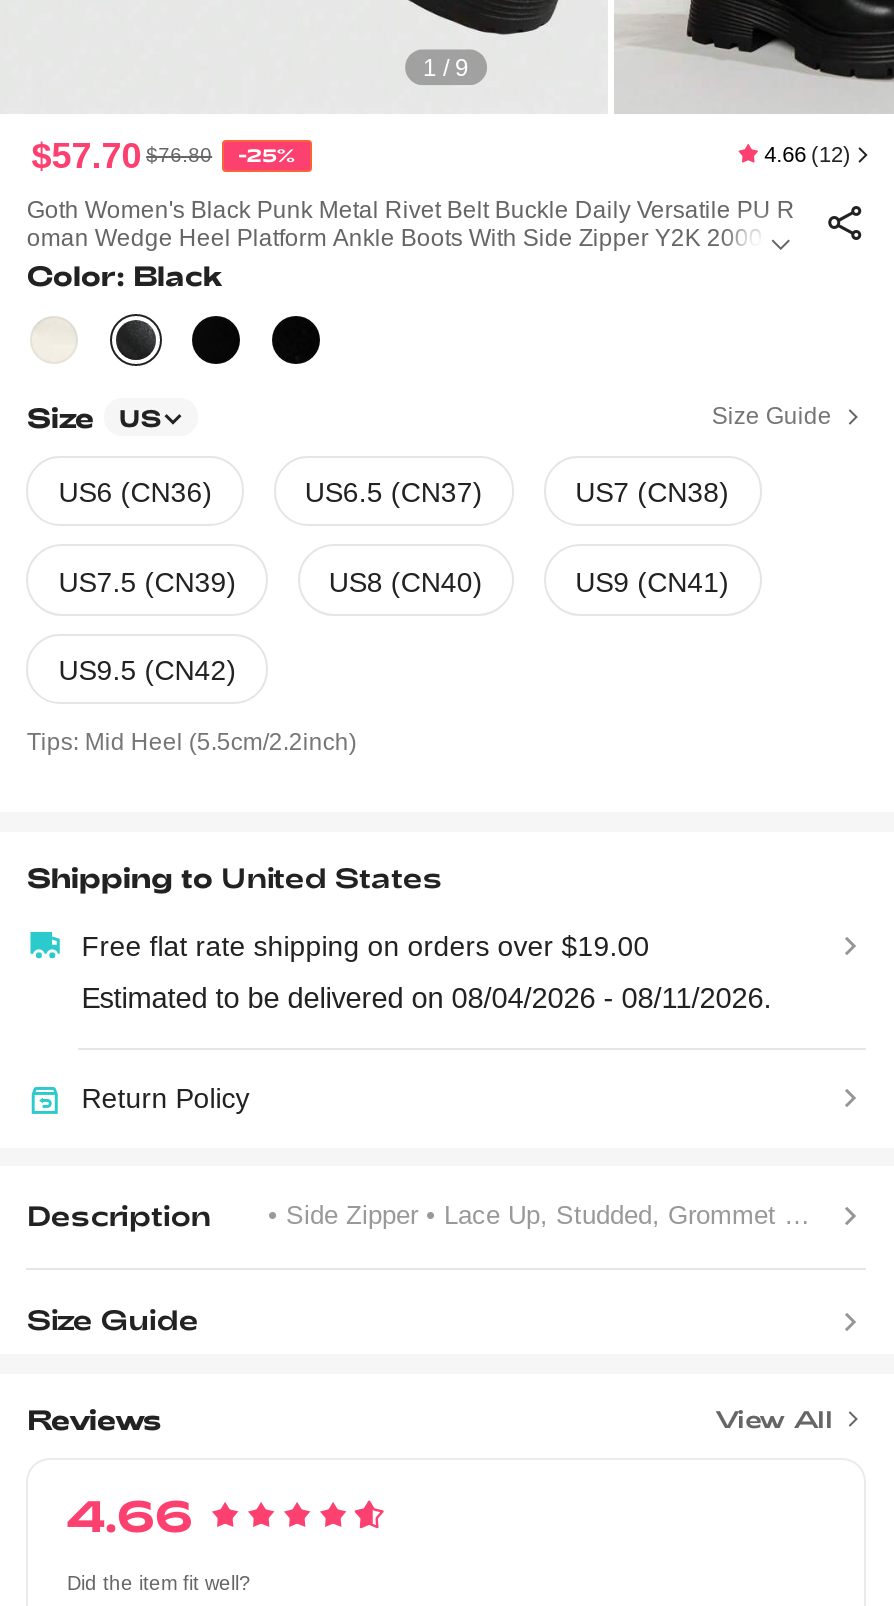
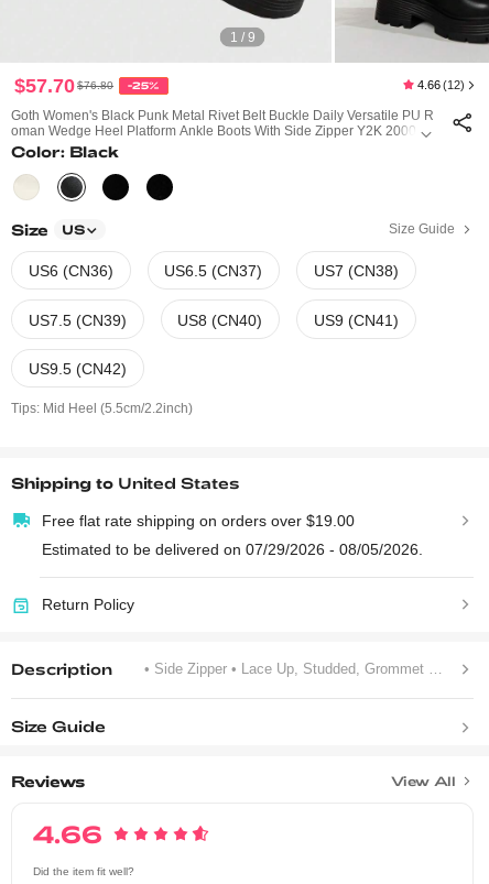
- Estimated to be delivered on 08/04/2026 - 08/11/2026.
+ Estimated to be delivered on 07/29/2026 - 08/05/2026.
